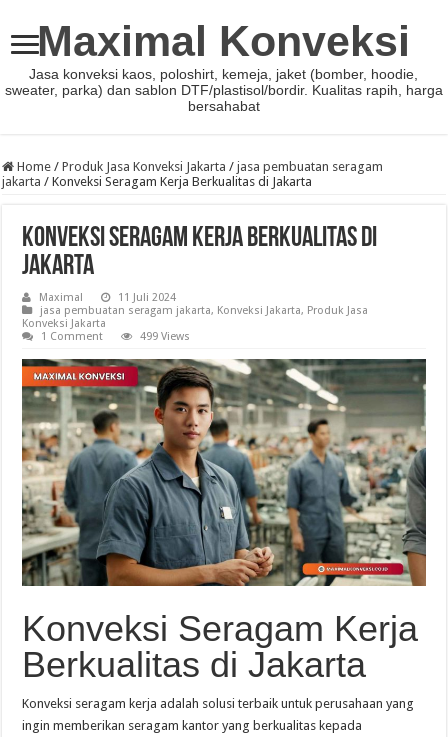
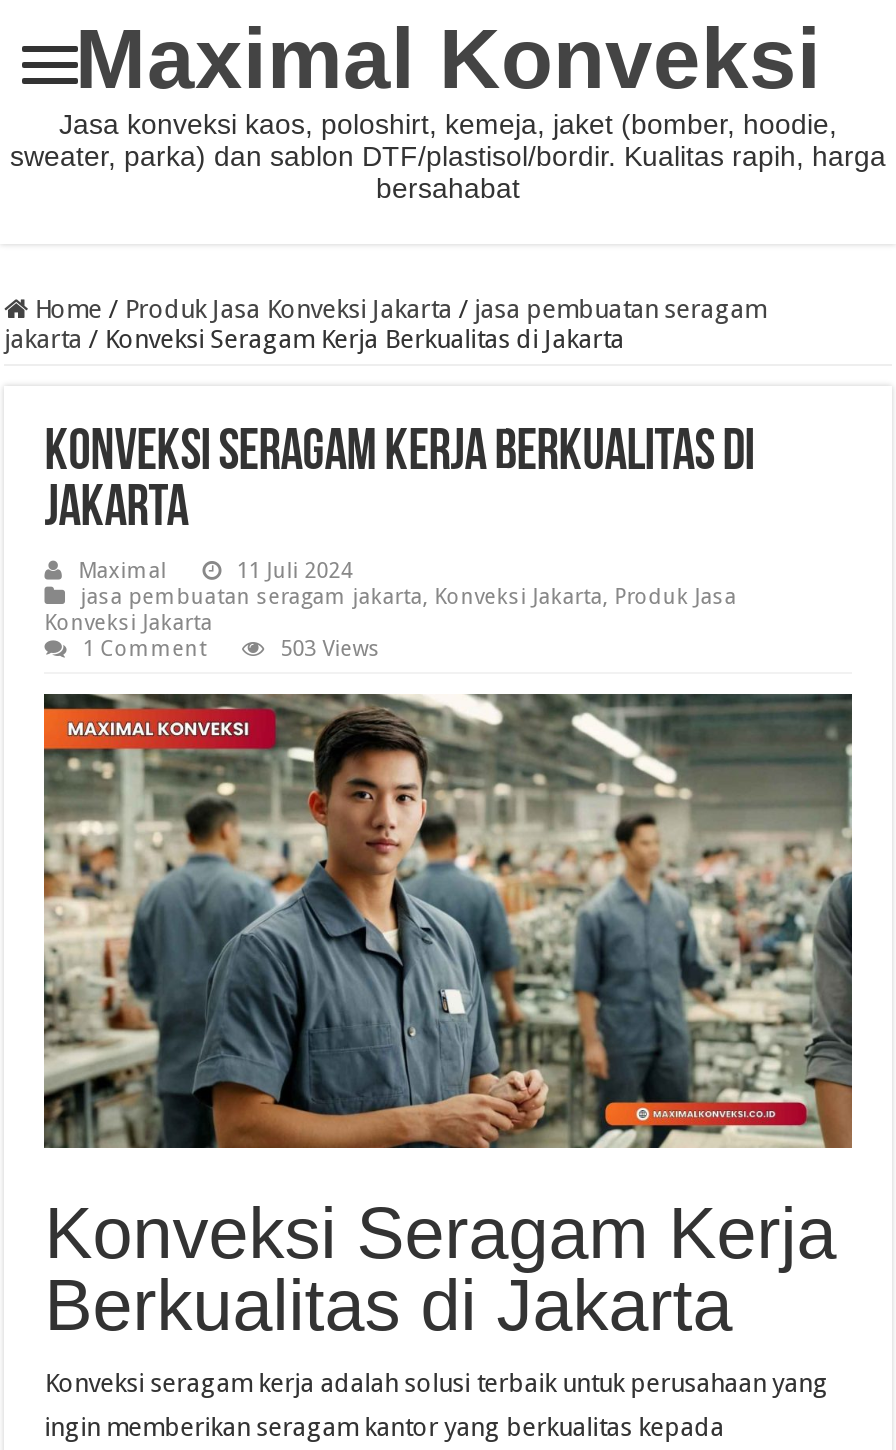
- 499 Views
+ 503 Views
